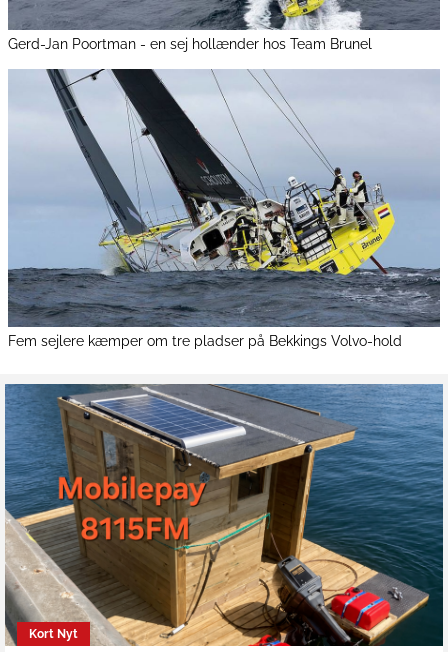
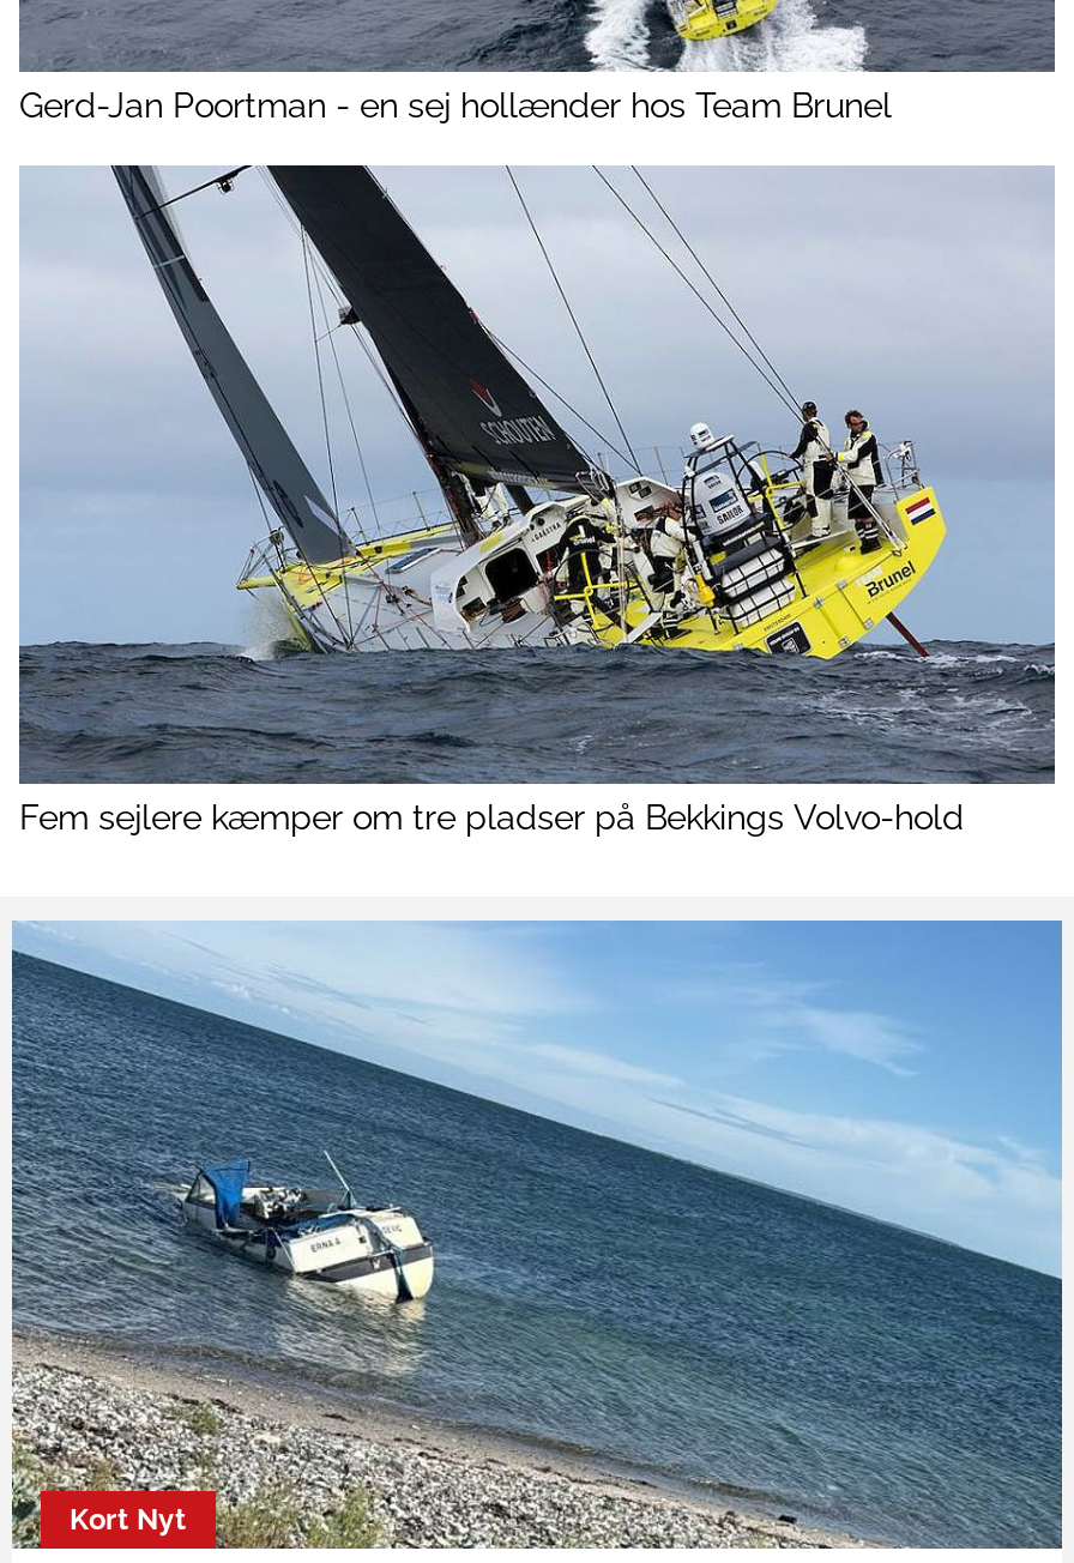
- [image]
+ [image]
